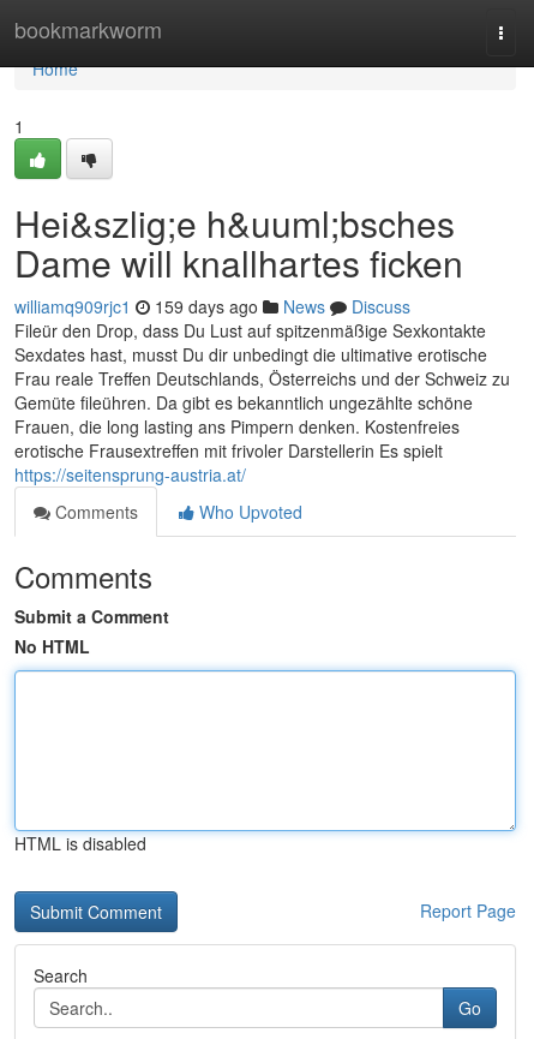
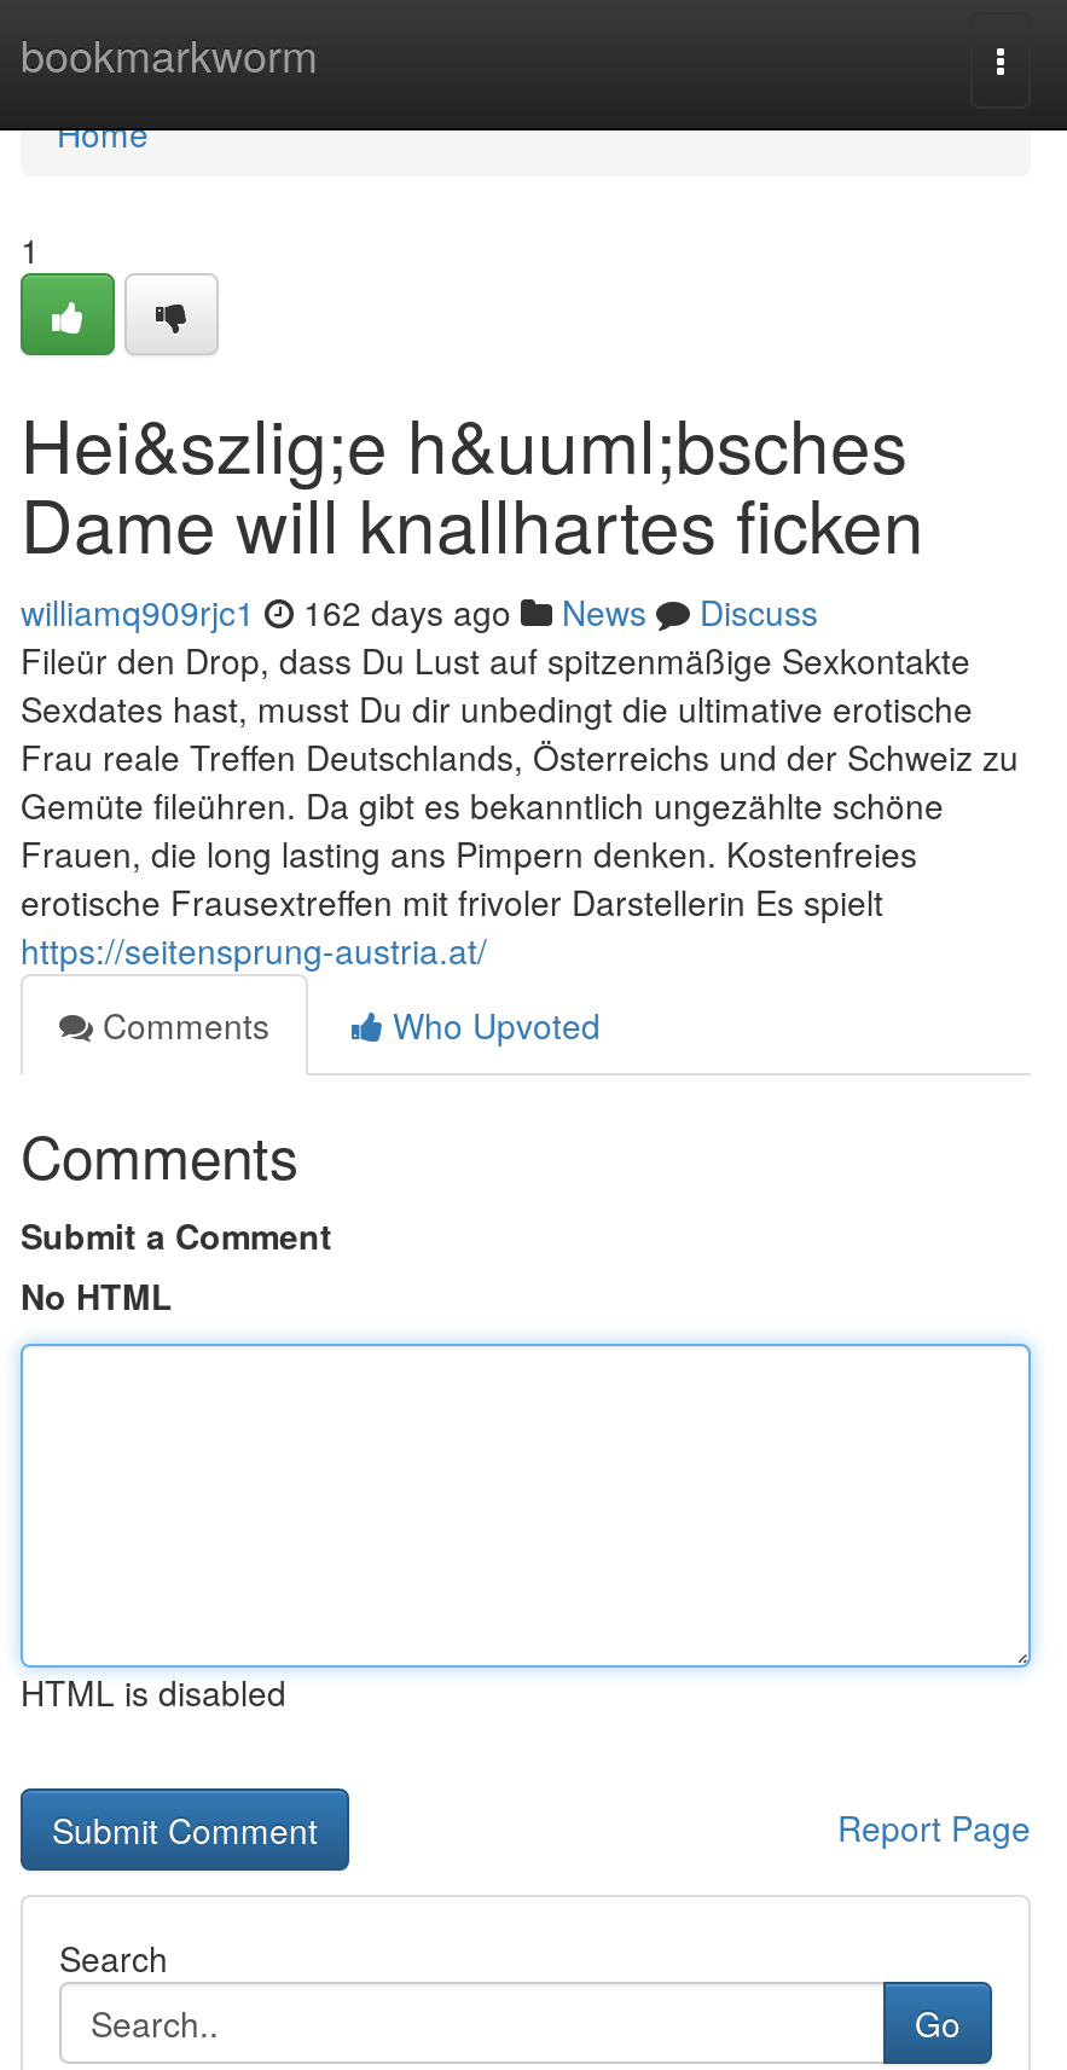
- williamq909rjc1 159 days ago News Discuss
+ williamq909rjc1 162 days ago News Discuss
